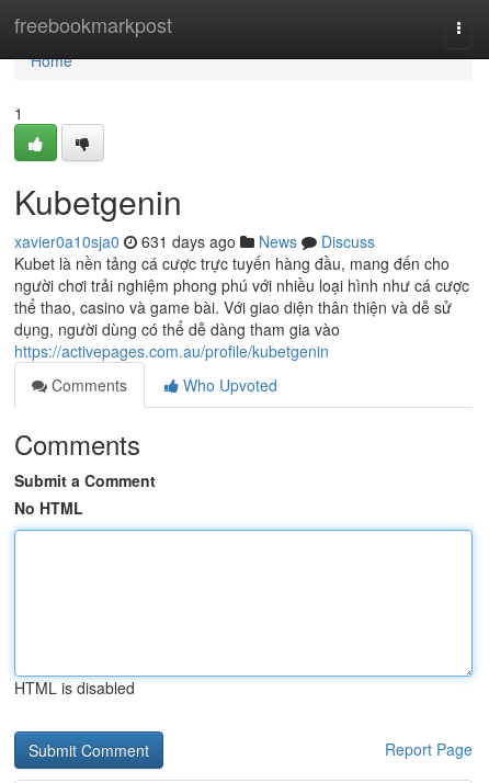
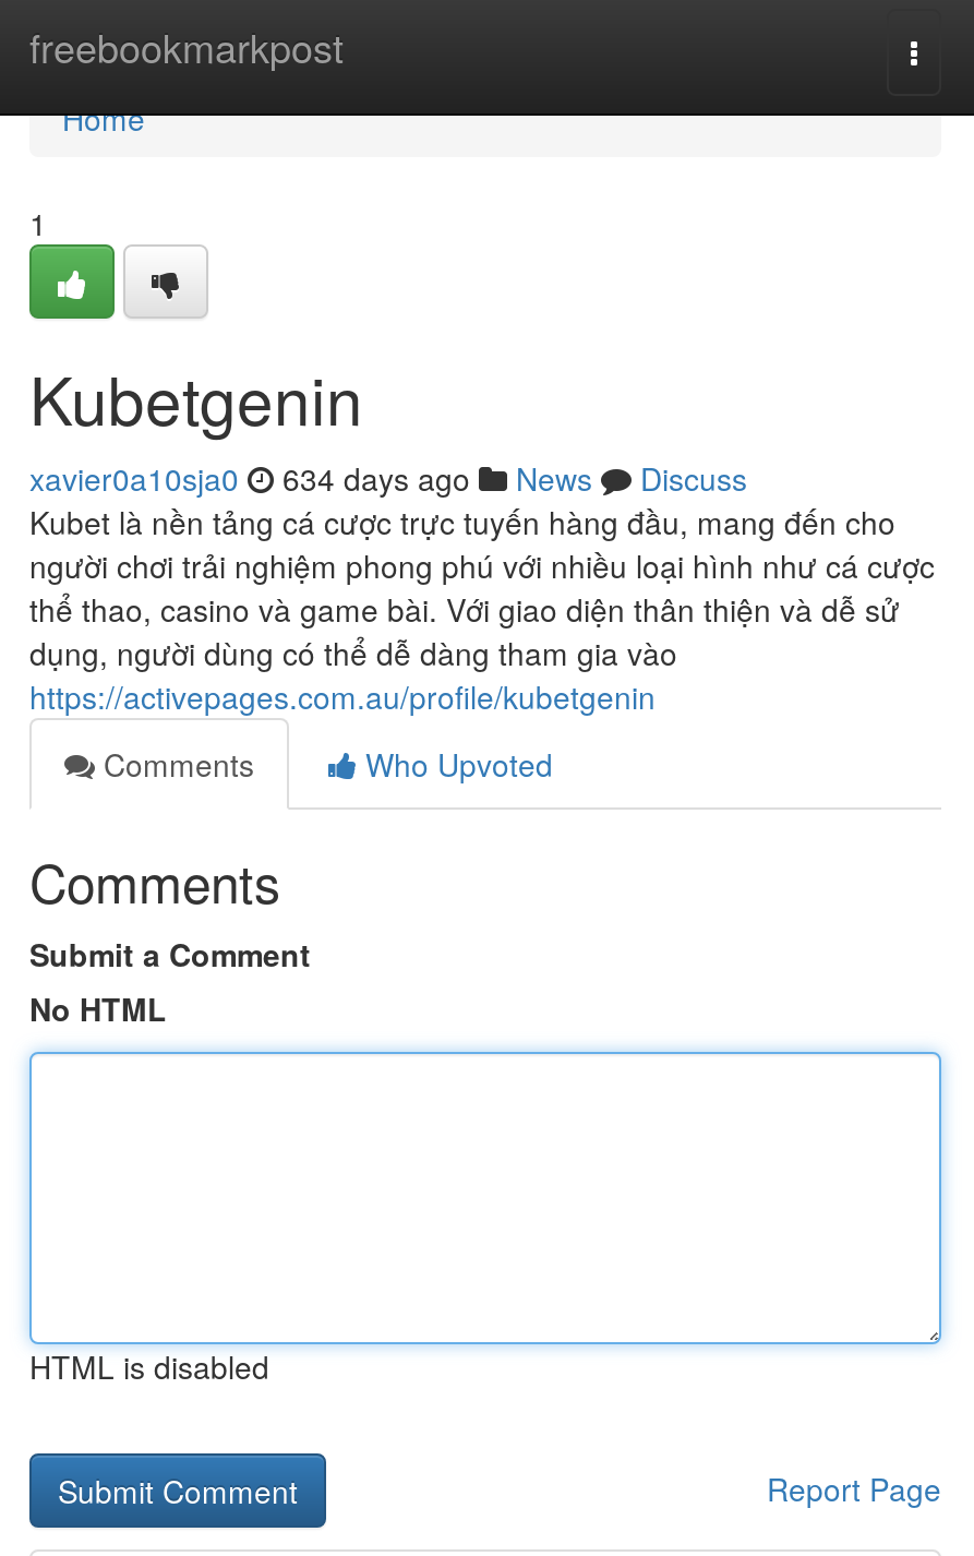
- xavier0a10sja0 631 days ago News Discuss
+ xavier0a10sja0 634 days ago News Discuss
